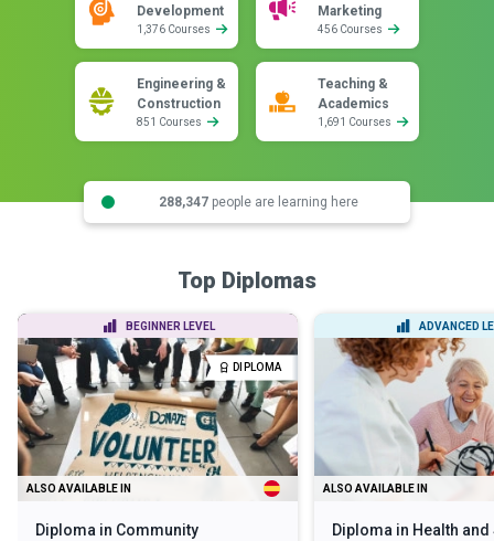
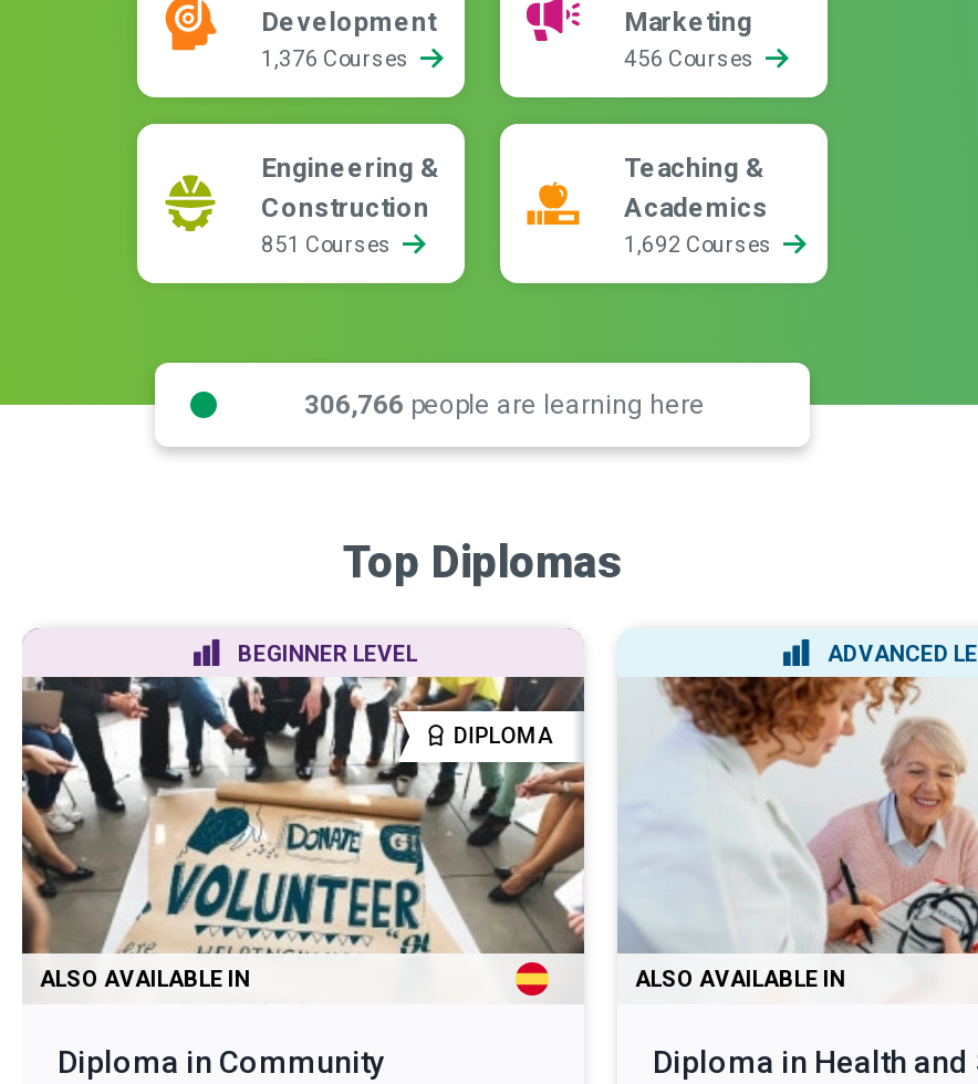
- 1,691 Courses
+ 1,692 Courses

- 288,347 people are learning here
+ 306,766 people are learning here
